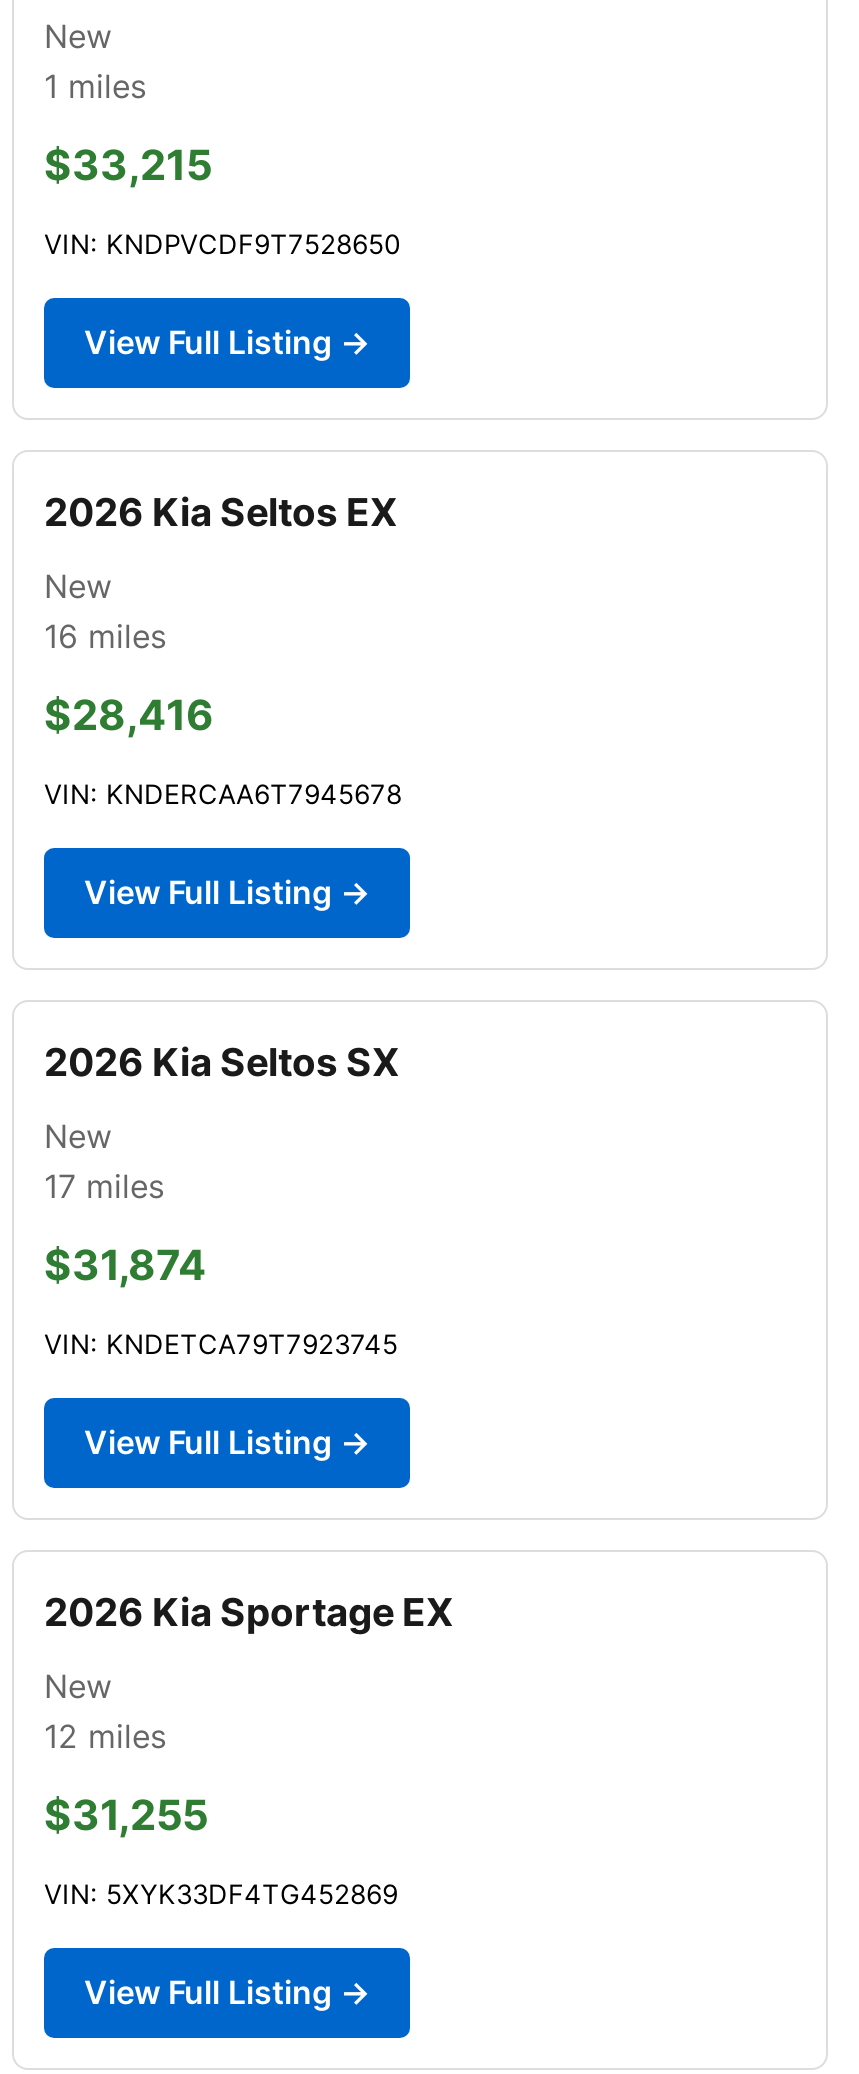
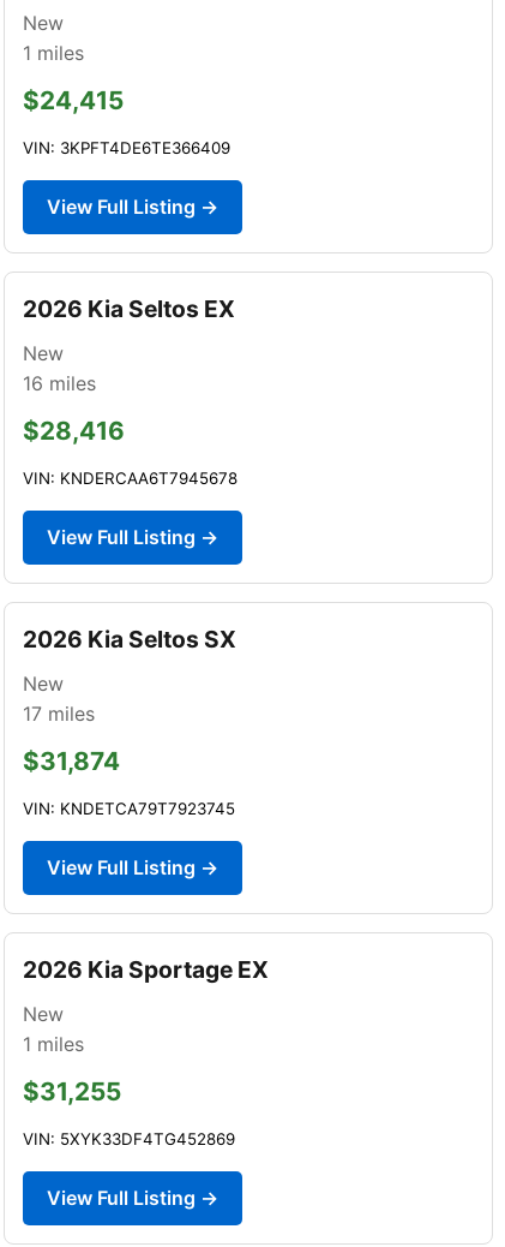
- $33,215
+ $24,415

- VIN: KNDPVCDF9T7528650
+ VIN: 3KPFT4DE6TE366409

- 12 miles
+ 1 miles
